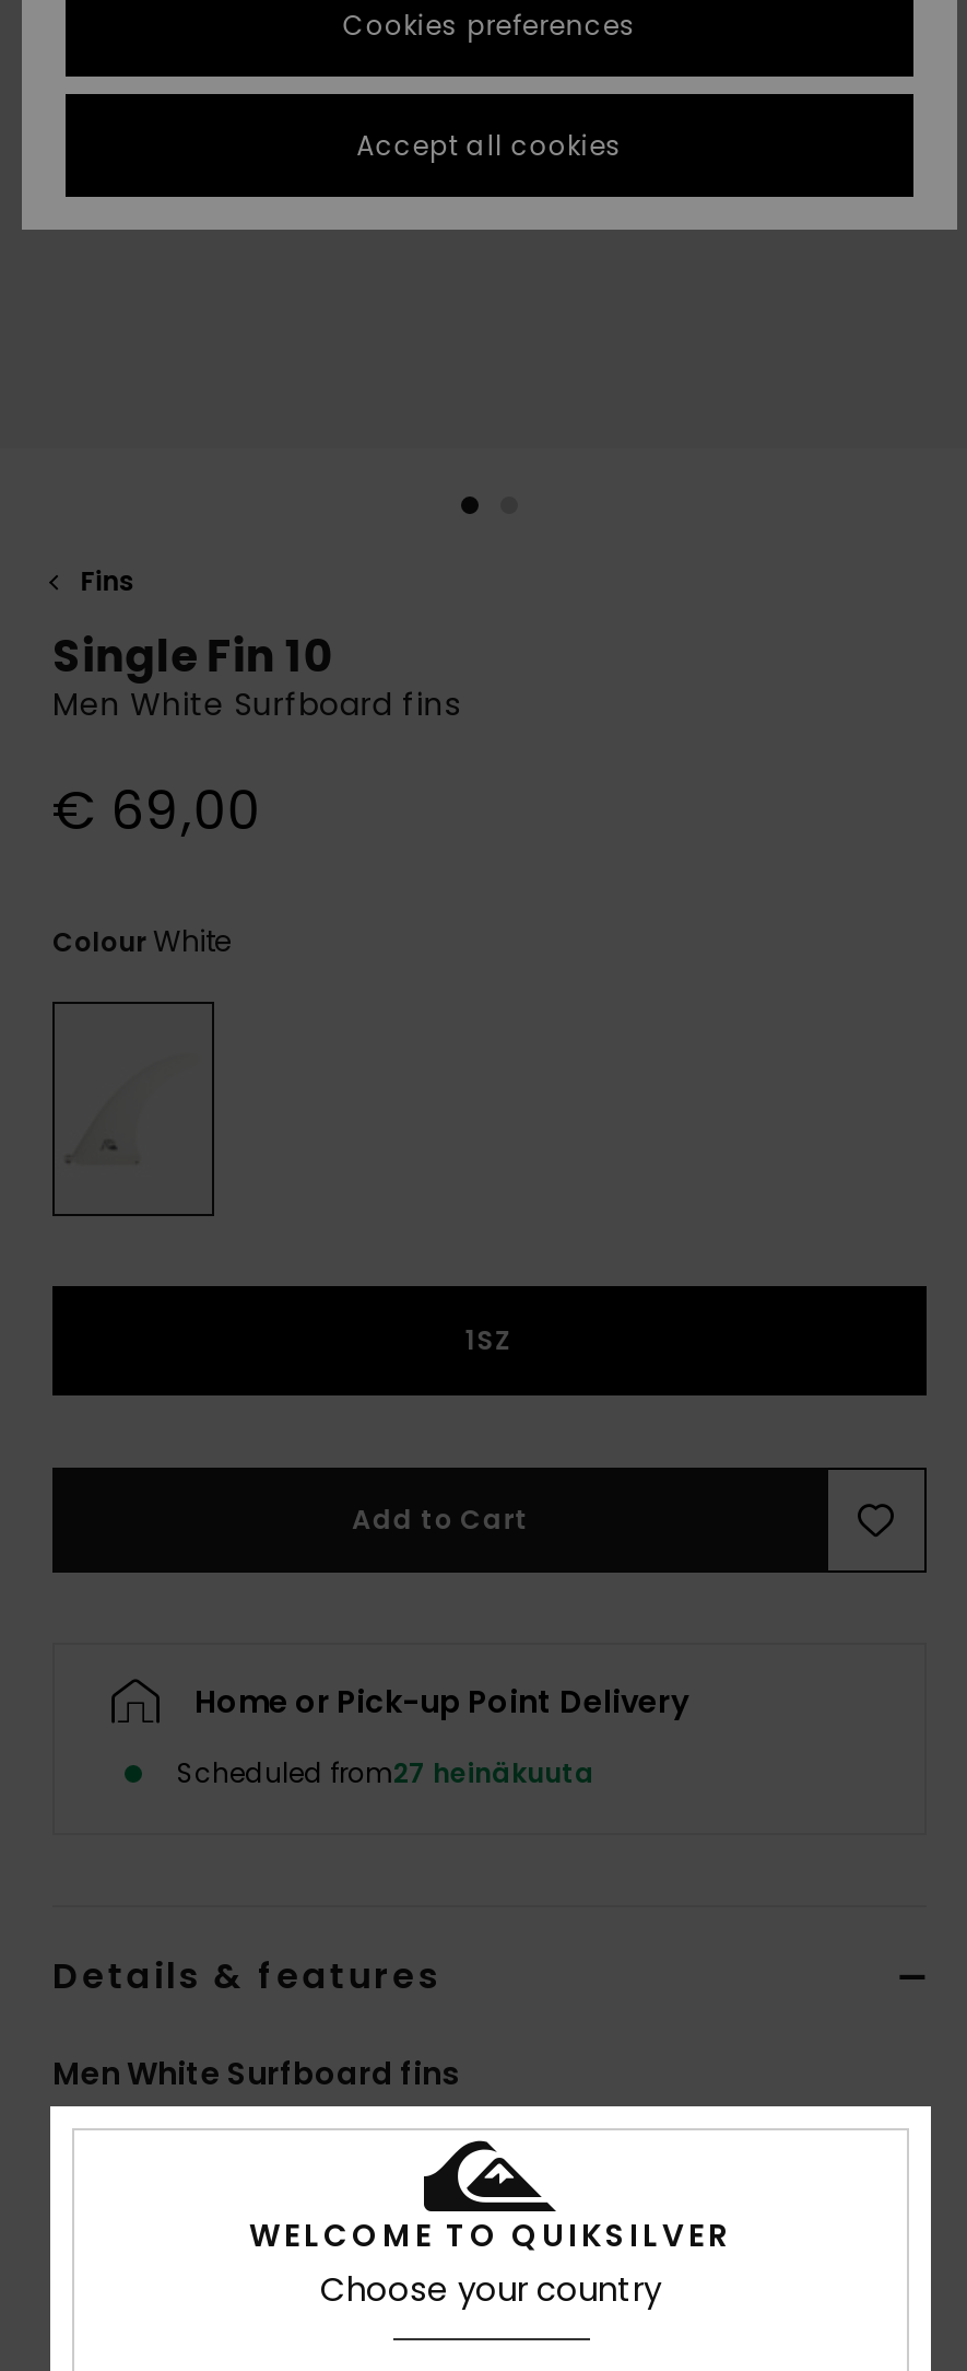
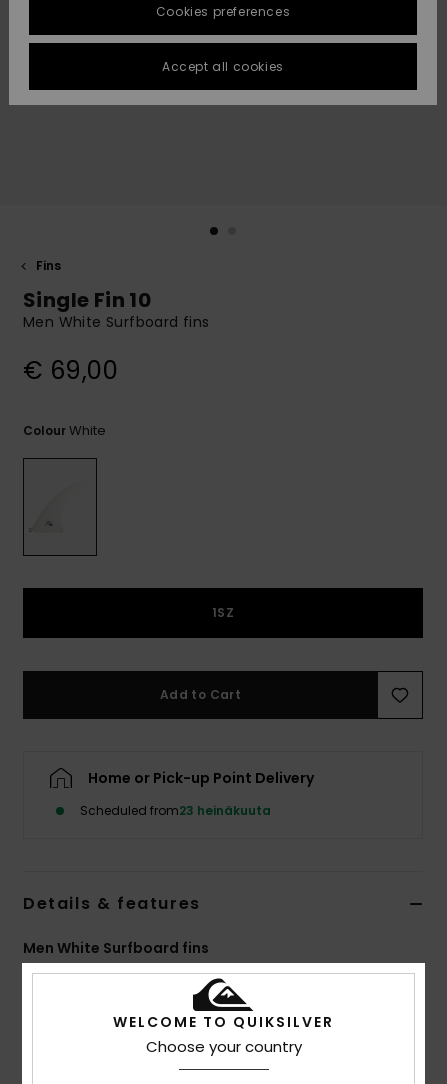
- Scheduled from27 heinäkuuta
+ Scheduled from23 heinäkuuta
